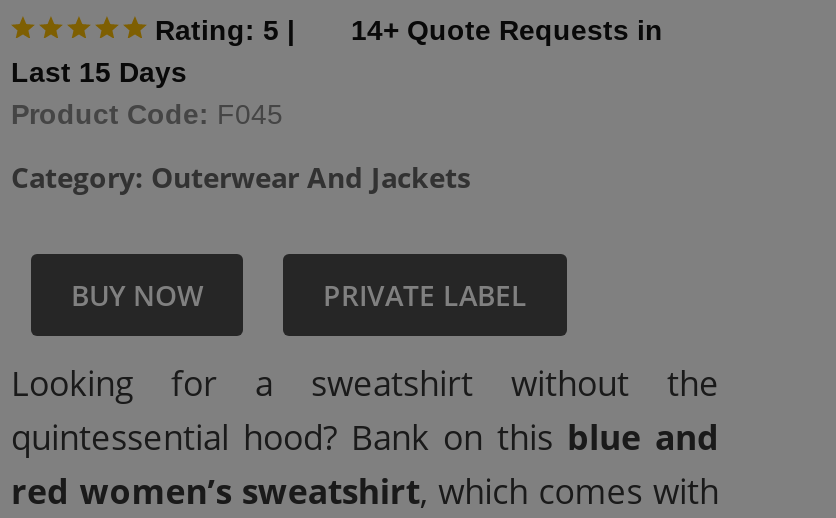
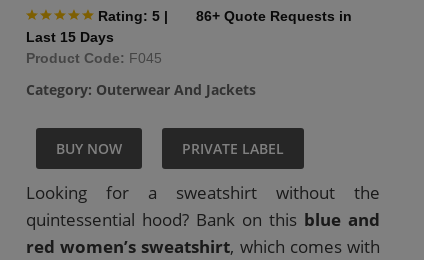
- 14+ Quote Requests in
+ 86+ Quote Requests in
